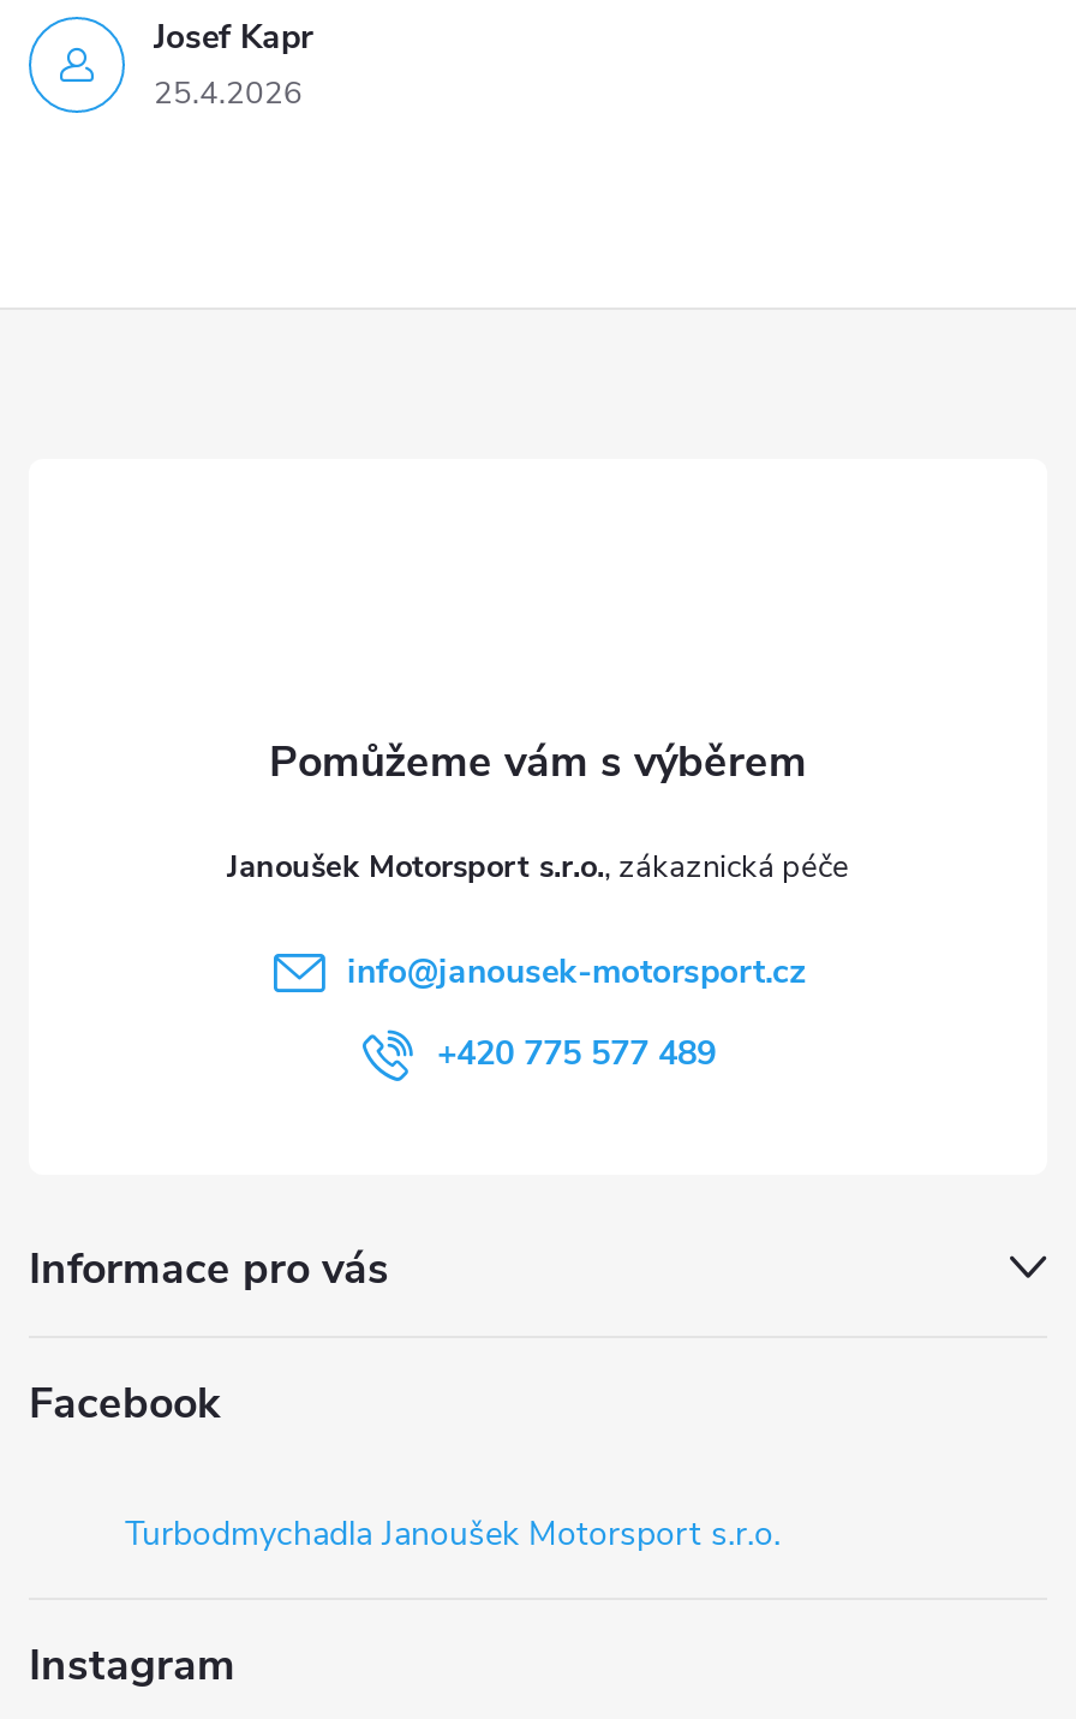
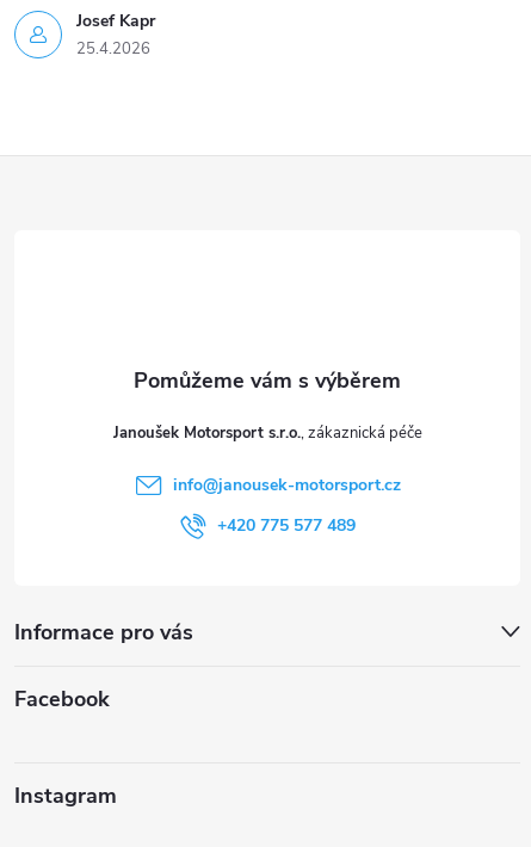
- Turbodmychadla Janoušek Motorsport s.r.o.
